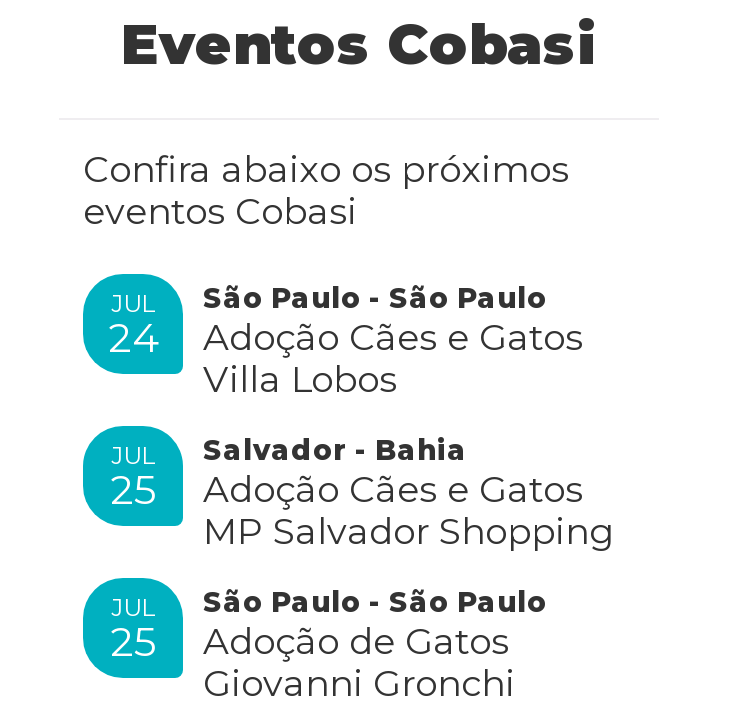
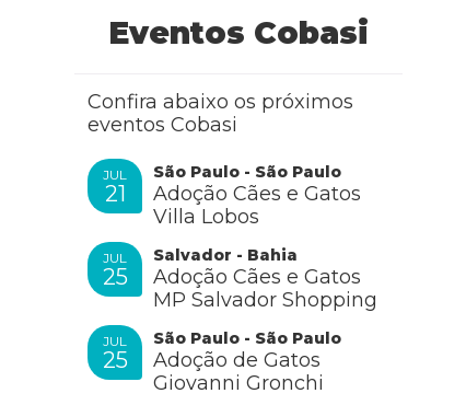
- 24 Adoção Cães e Gatos
+ 21 Adoção Cães e Gatos
